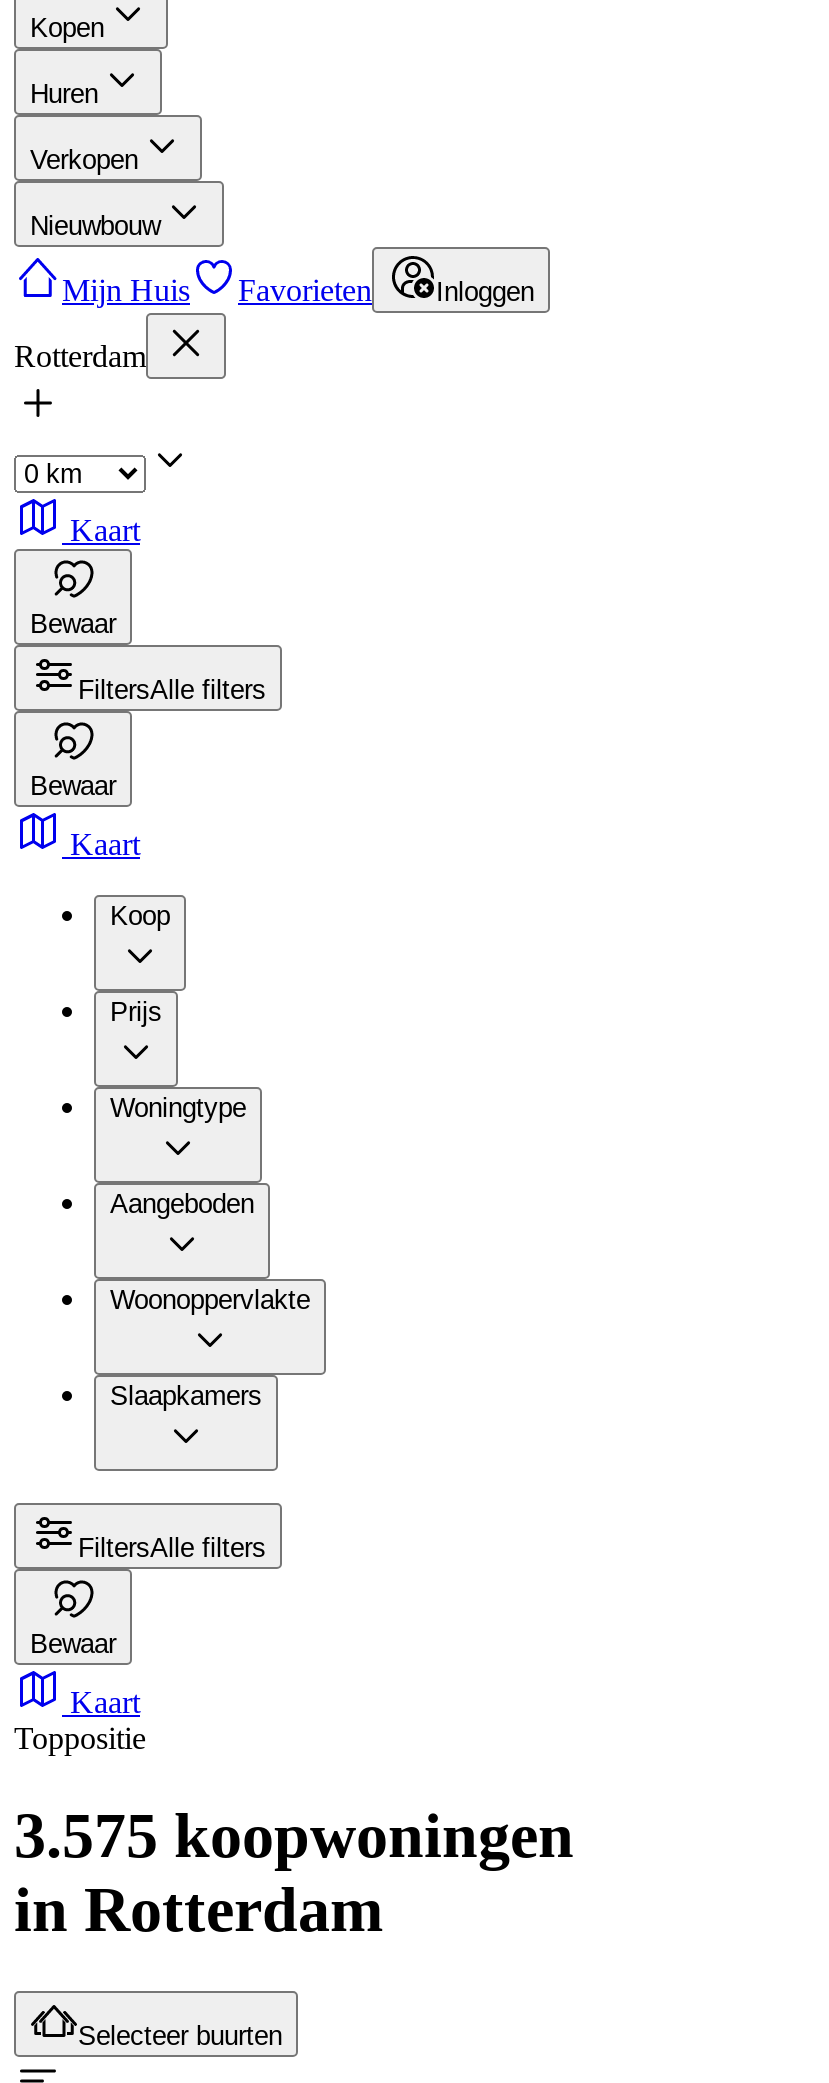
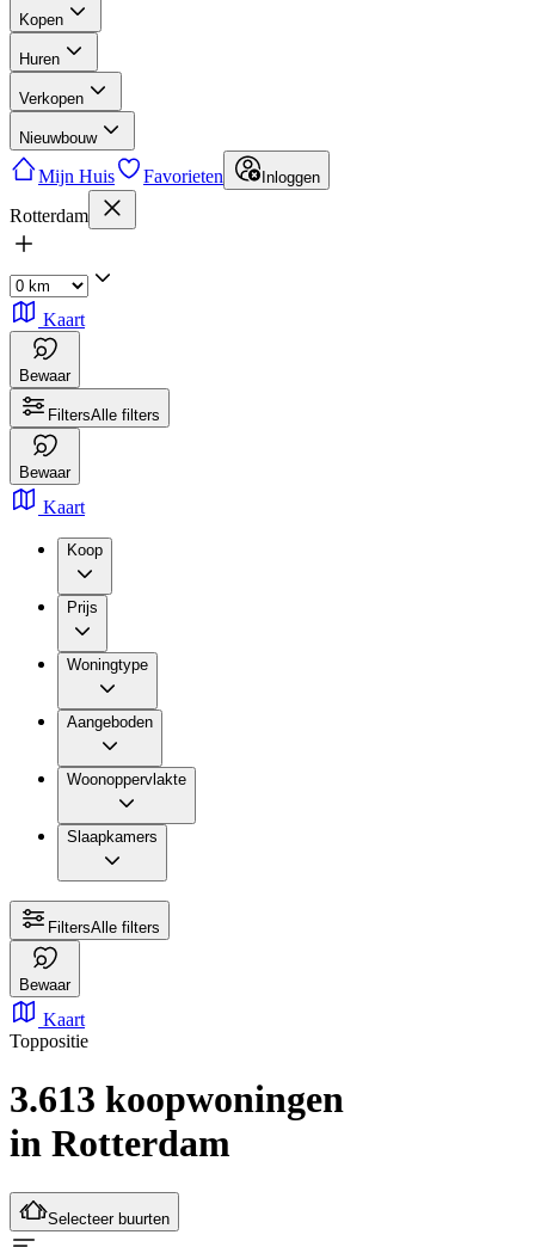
- 3.575 koopwoningen
+ 3.613 koopwoningen
